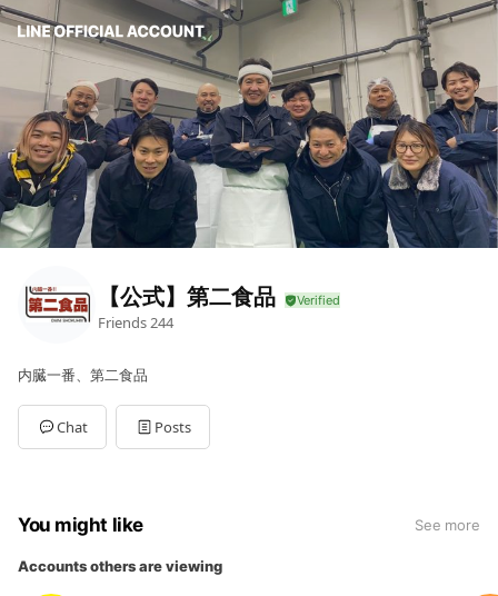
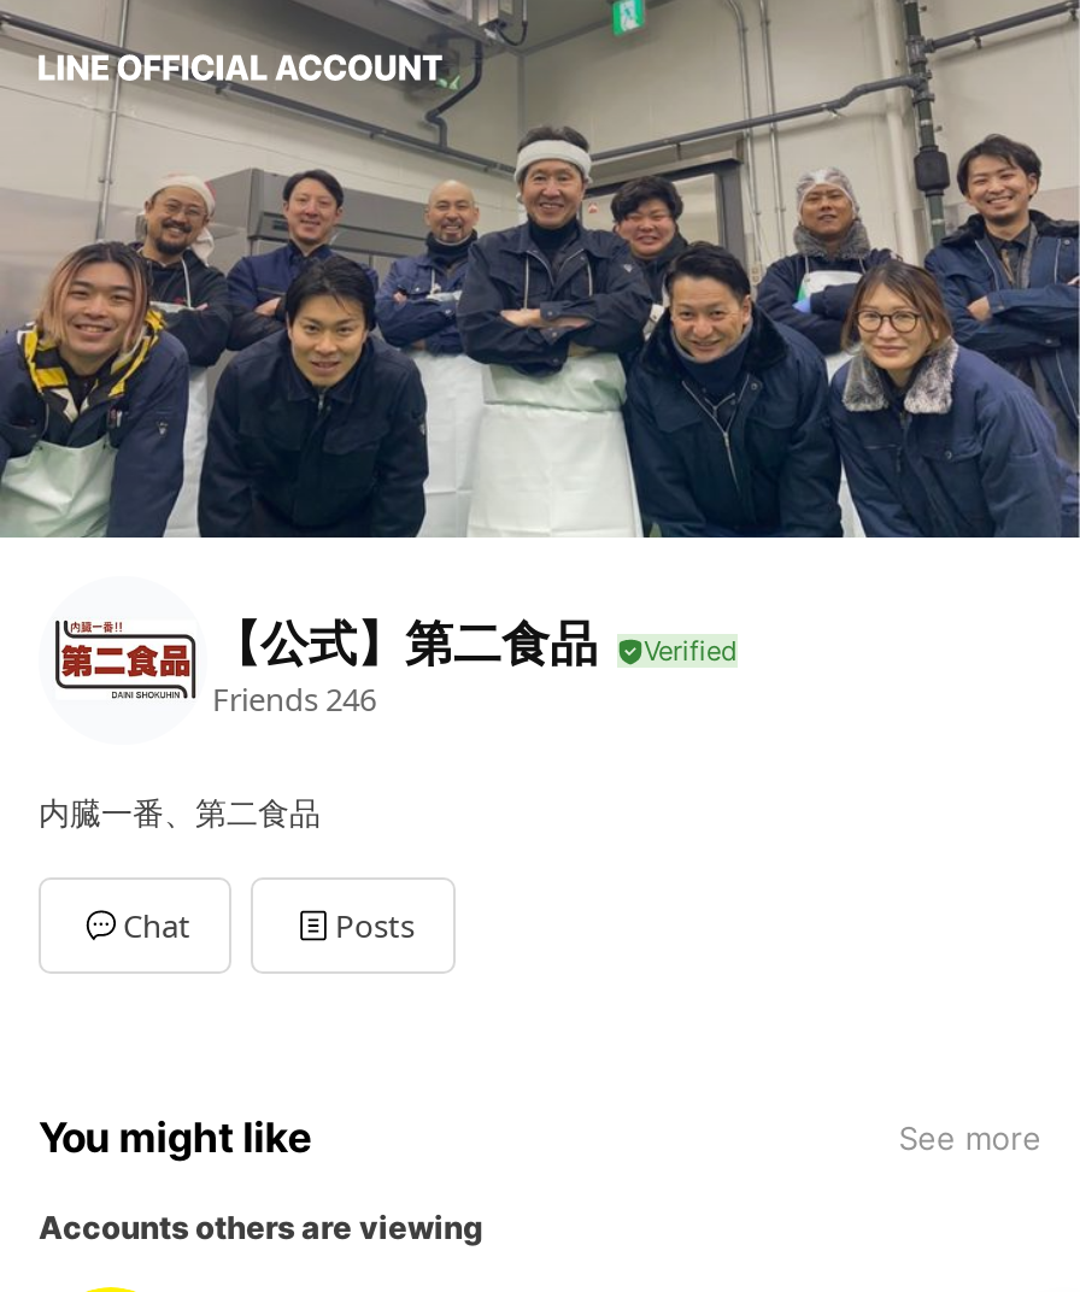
- Friends 244
+ Friends 246
